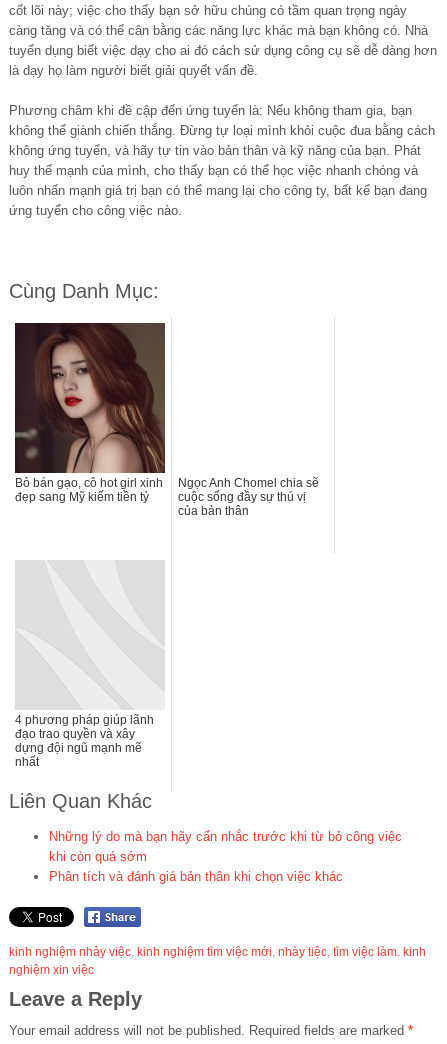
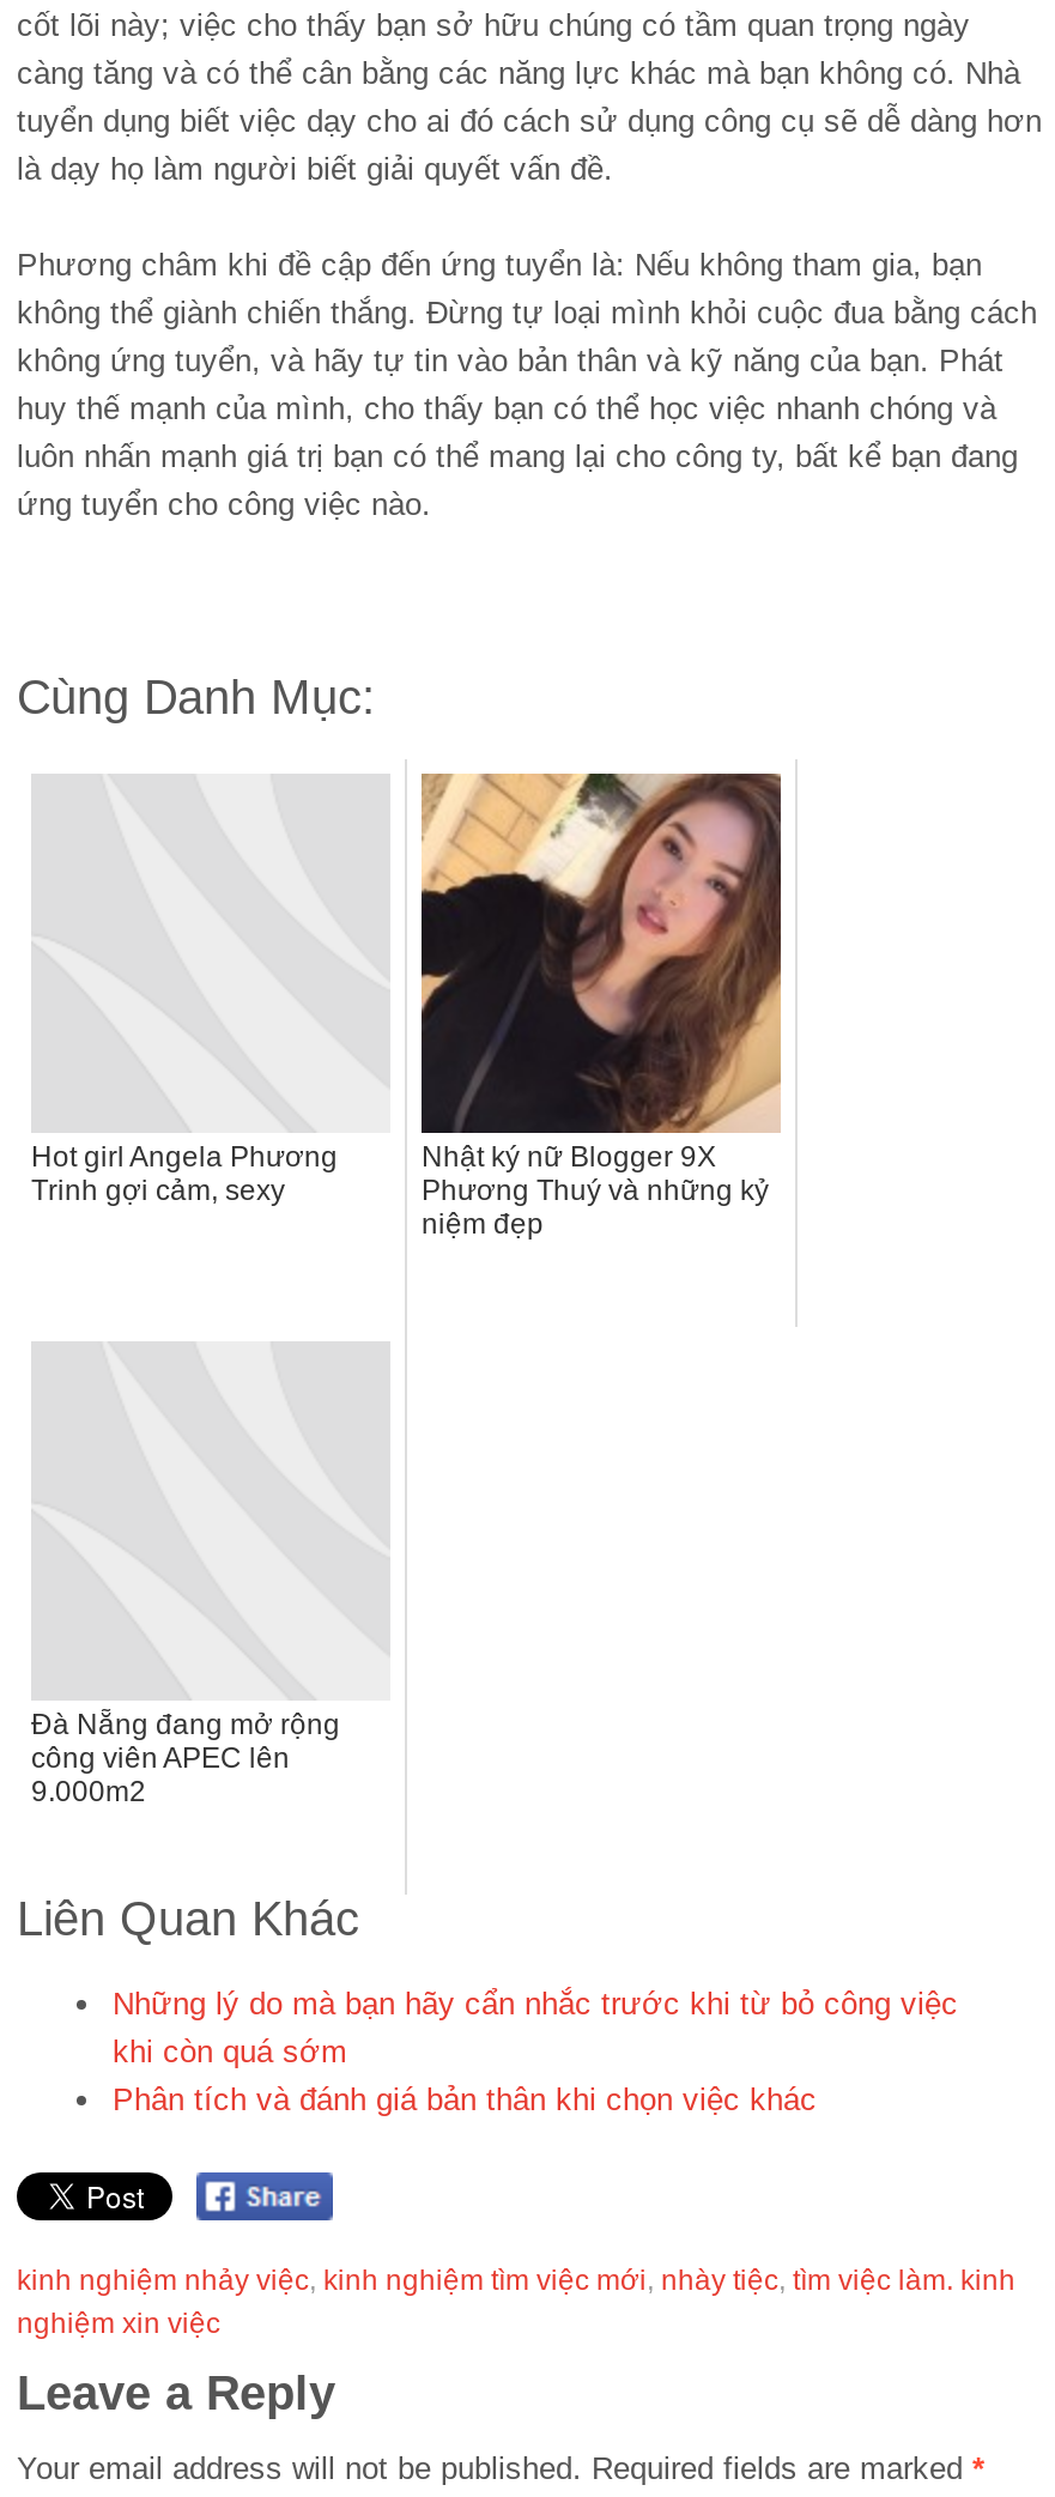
+ [image]

- [image]

- Bỏ bán gạo, cô hot girl xinh
- đẹp sang Mỹ kiếm tiền tỷ
+ Hot girl Angela Phương
+ Trinh gợi cảm, sexy

- Ngọc Anh Chomel chia sẽ
- cuộc sống đầy sự thú vị
- của bản thân
+ Nhật ký nữ Blogger 9X
+ Phương Thuý và những kỷ
+ niệm đẹp

- 4 phương pháp giúp lãnh
- đạo trao quyền và xây
- dựng đội ngũ mạnh mẽ
- nhất
+ Đà Nẵng đang mở rộng
+ công viên APEC lên
+ 9.000m2
